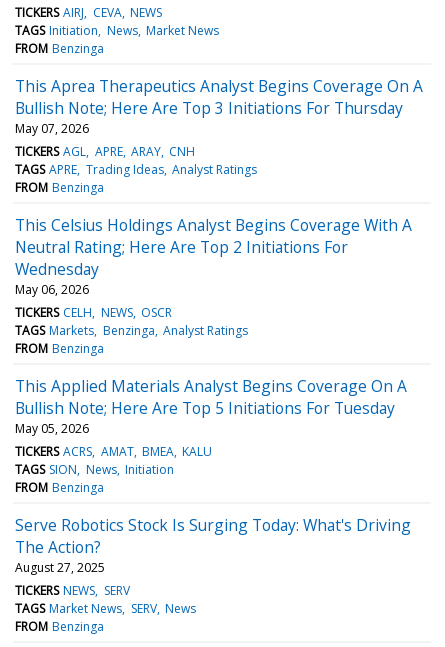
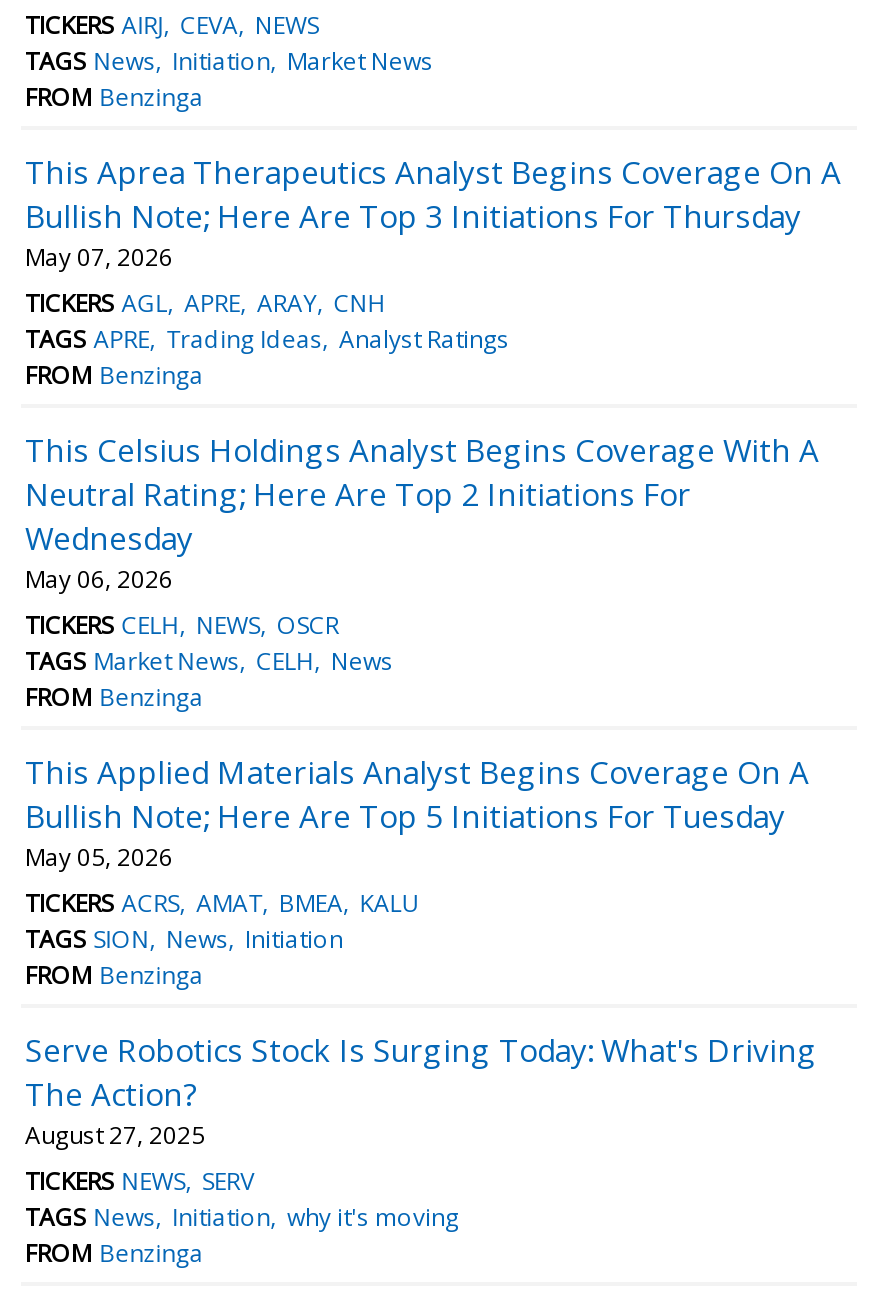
- TAGS Initiation News Market News
+ TAGS News Initiation Market News

- TAGS Markets Benzinga Analyst Ratings
+ TAGS Market News CELH News

- TAGS Market News SERV News
+ TAGS News Initiation why it's moving
